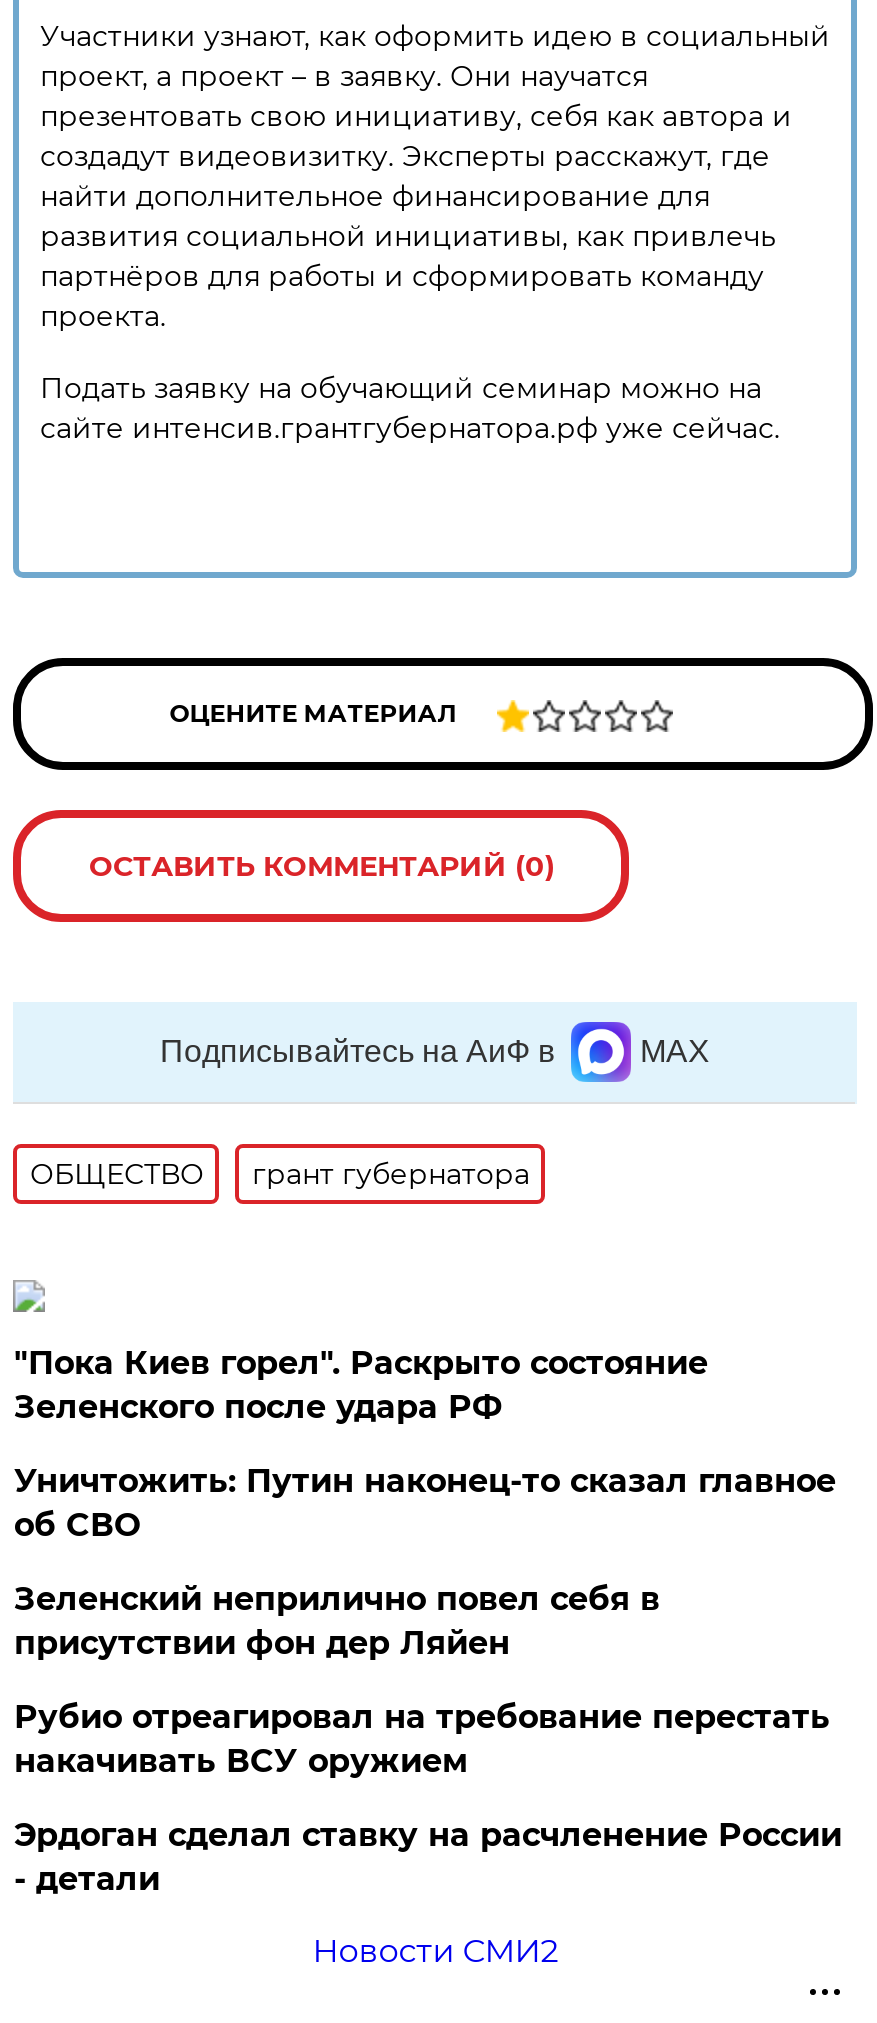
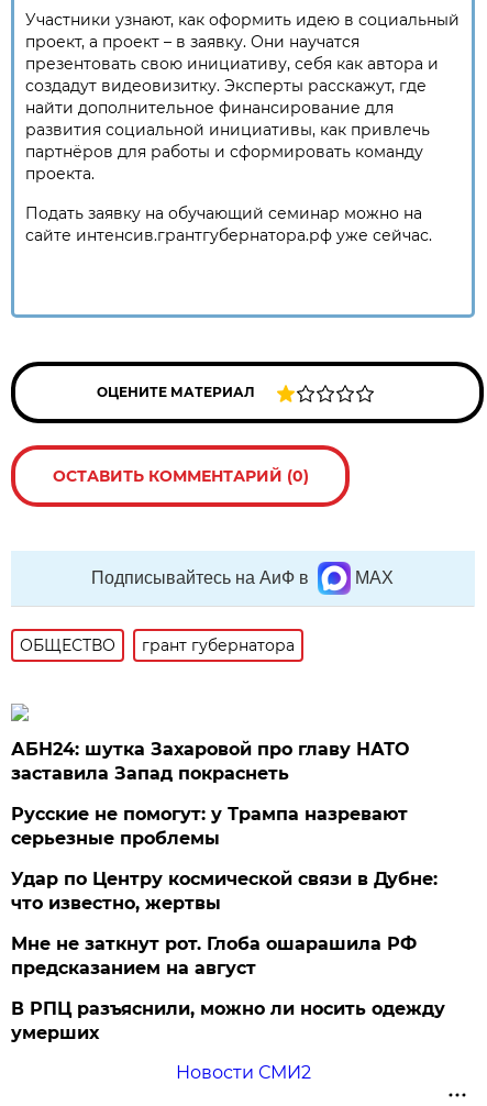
- "Пока Киев горел". Раскрыто состояние
- Зеленского после удара РФ
+ АБН24: шутка Захаровой про главу НАТО
+ заставила Запад покраснеть

- Уничтожить: Путин наконец-то сказал главное
- об СВО
+ Русские не помогут: у Трампа назревают
+ серьезные проблемы

- Зеленский неприлично повел cебя в
- присутствии фон дер Ляйен
+ Удар по Центру космической связи в Дубне:
+ что известно, жертвы

- Рубио отреагировал на требование перестать
- накачивать ВСУ оружием
+ Мне не заткнут рот. Глоба ошарашила РФ
+ предсказанием на август

- Эрдоган сделал ставку на расчленение России
- - детали
+ В РПЦ разъяснили, можно ли носить одежду
+ умерших
